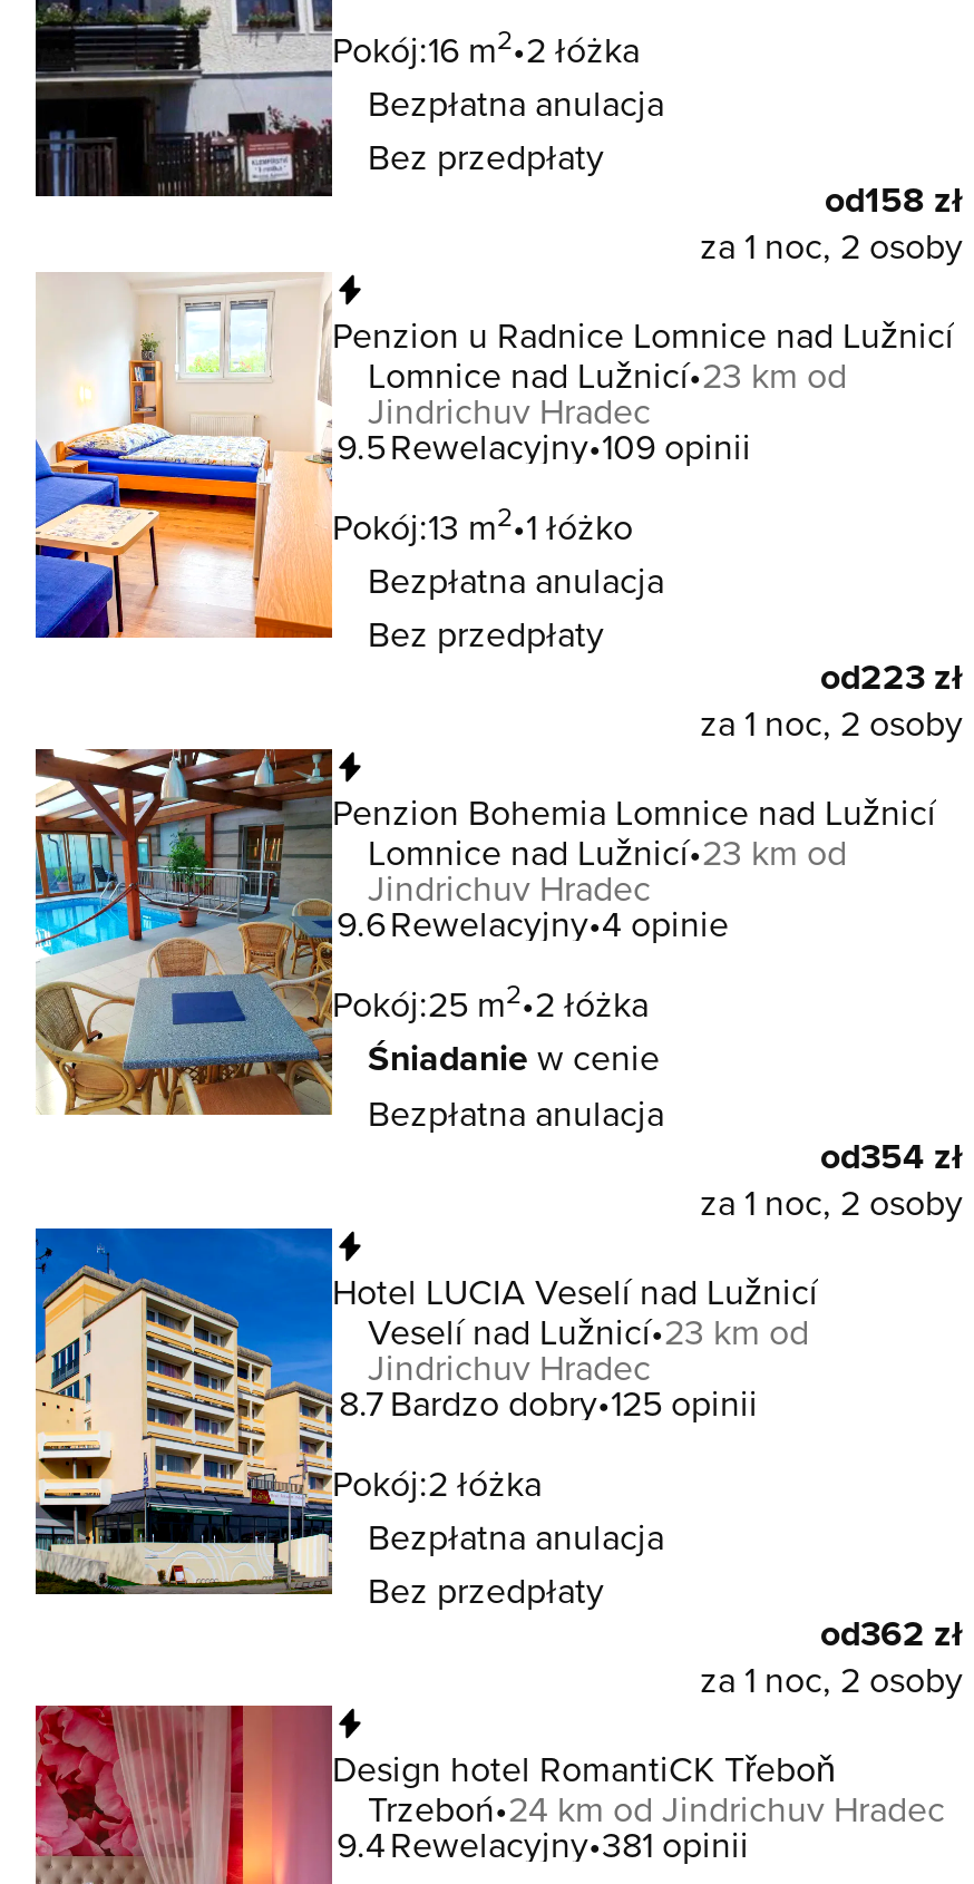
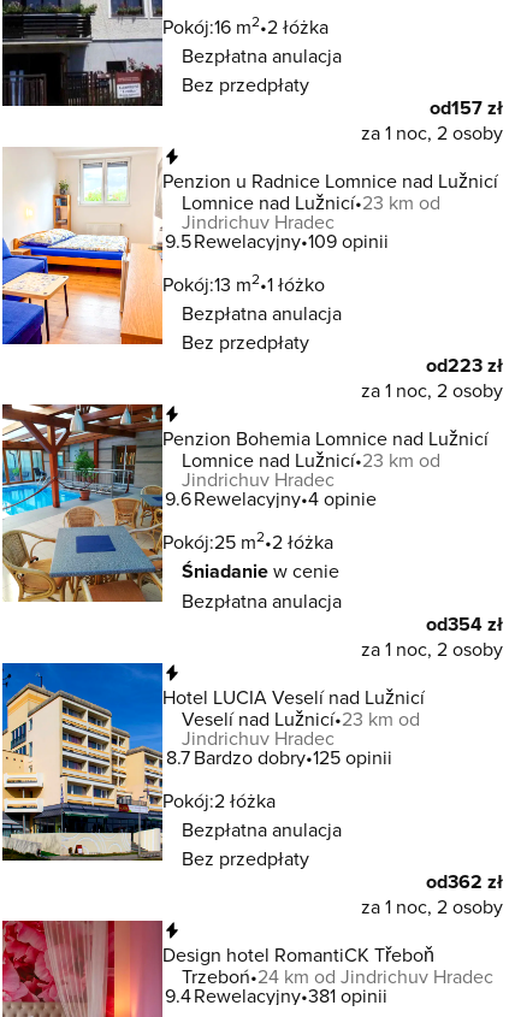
- od158 zł
+ od157 zł
